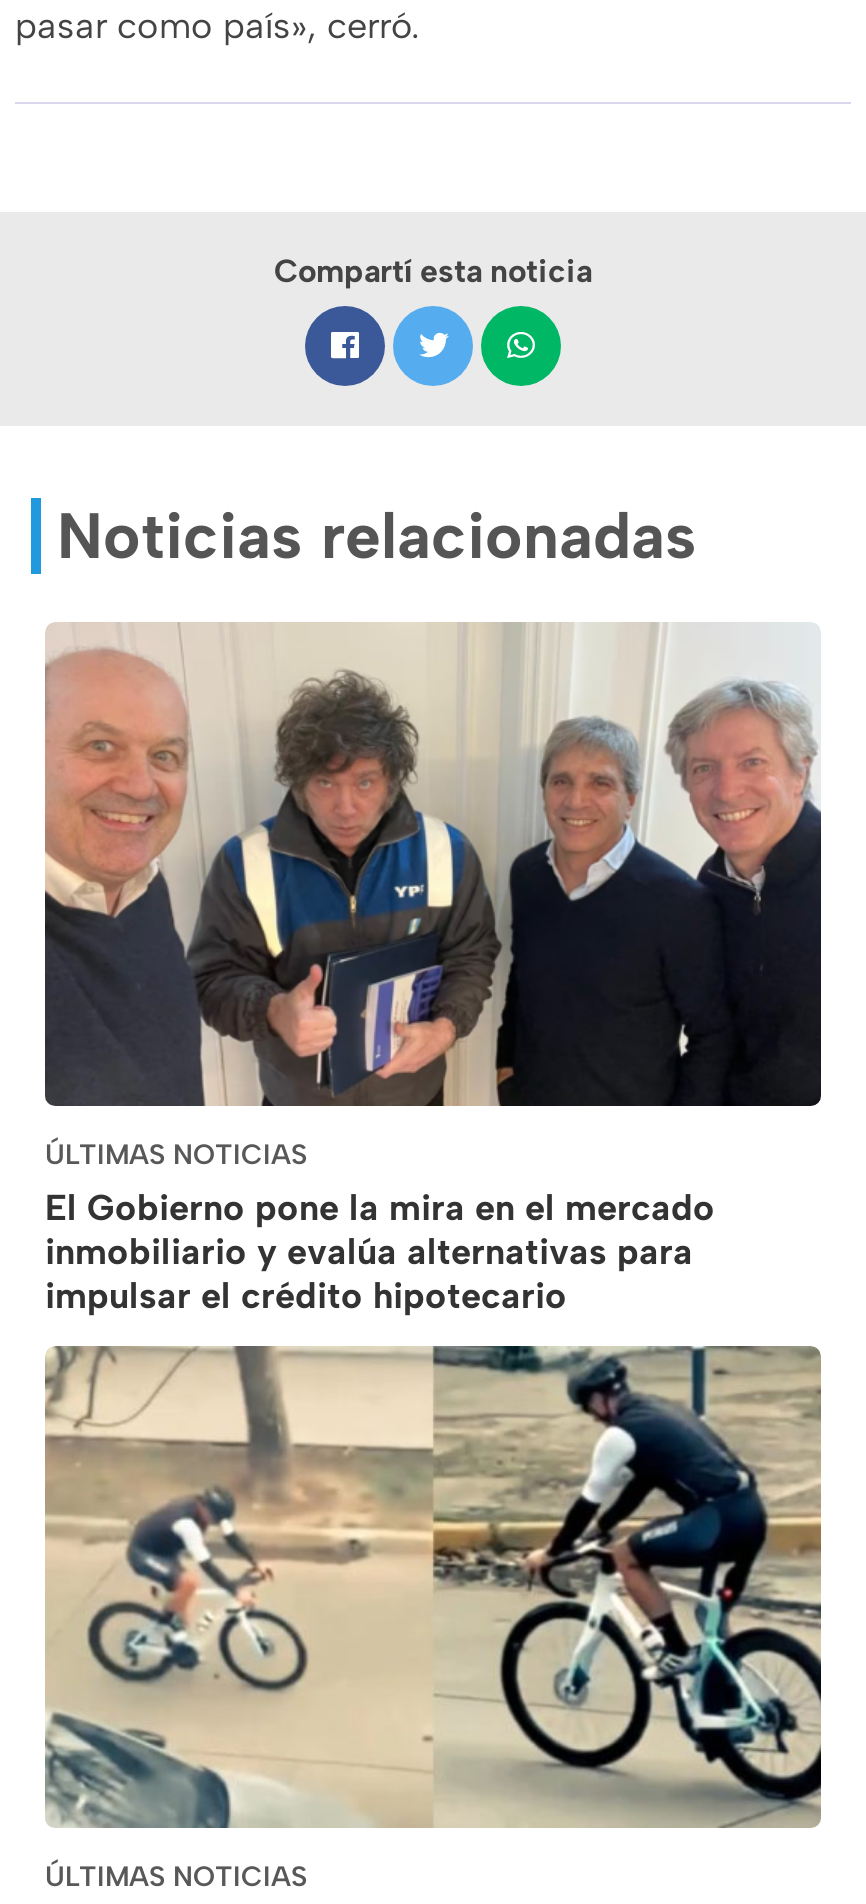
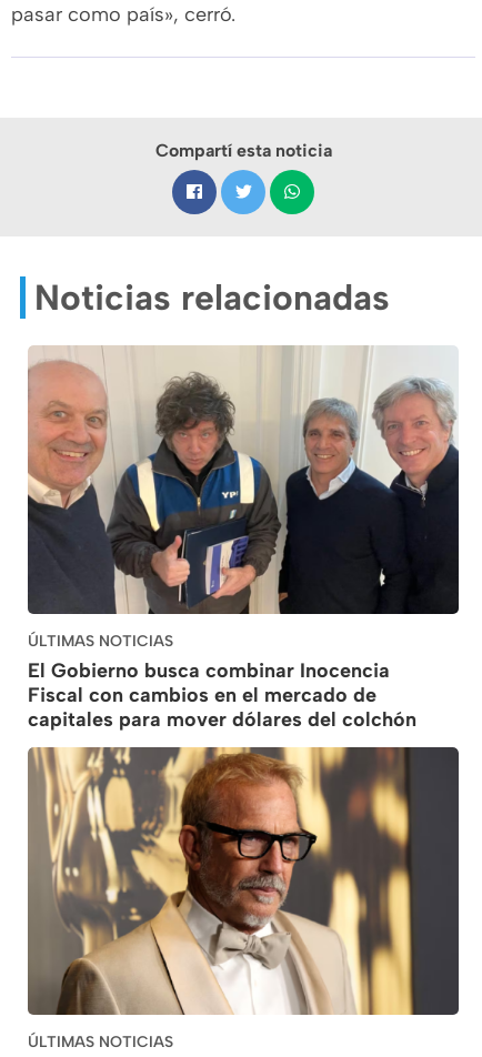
- El Gobierno pone la mira en el mercado
- inmobiliario y evalúa alternativas para
- impulsar el crédito hipotecario
+ El Gobierno busca combinar Inocencia
+ Fiscal con cambios en el mercado de
+ capitales para mover dólares del colchón

- [image]
+ [image]
